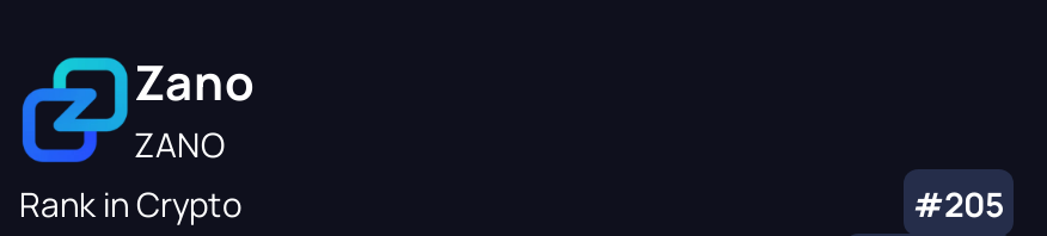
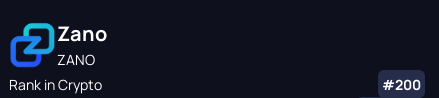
- #205
+ #200
